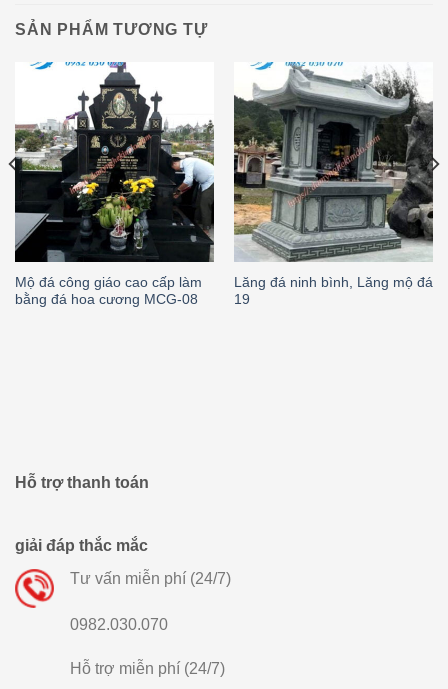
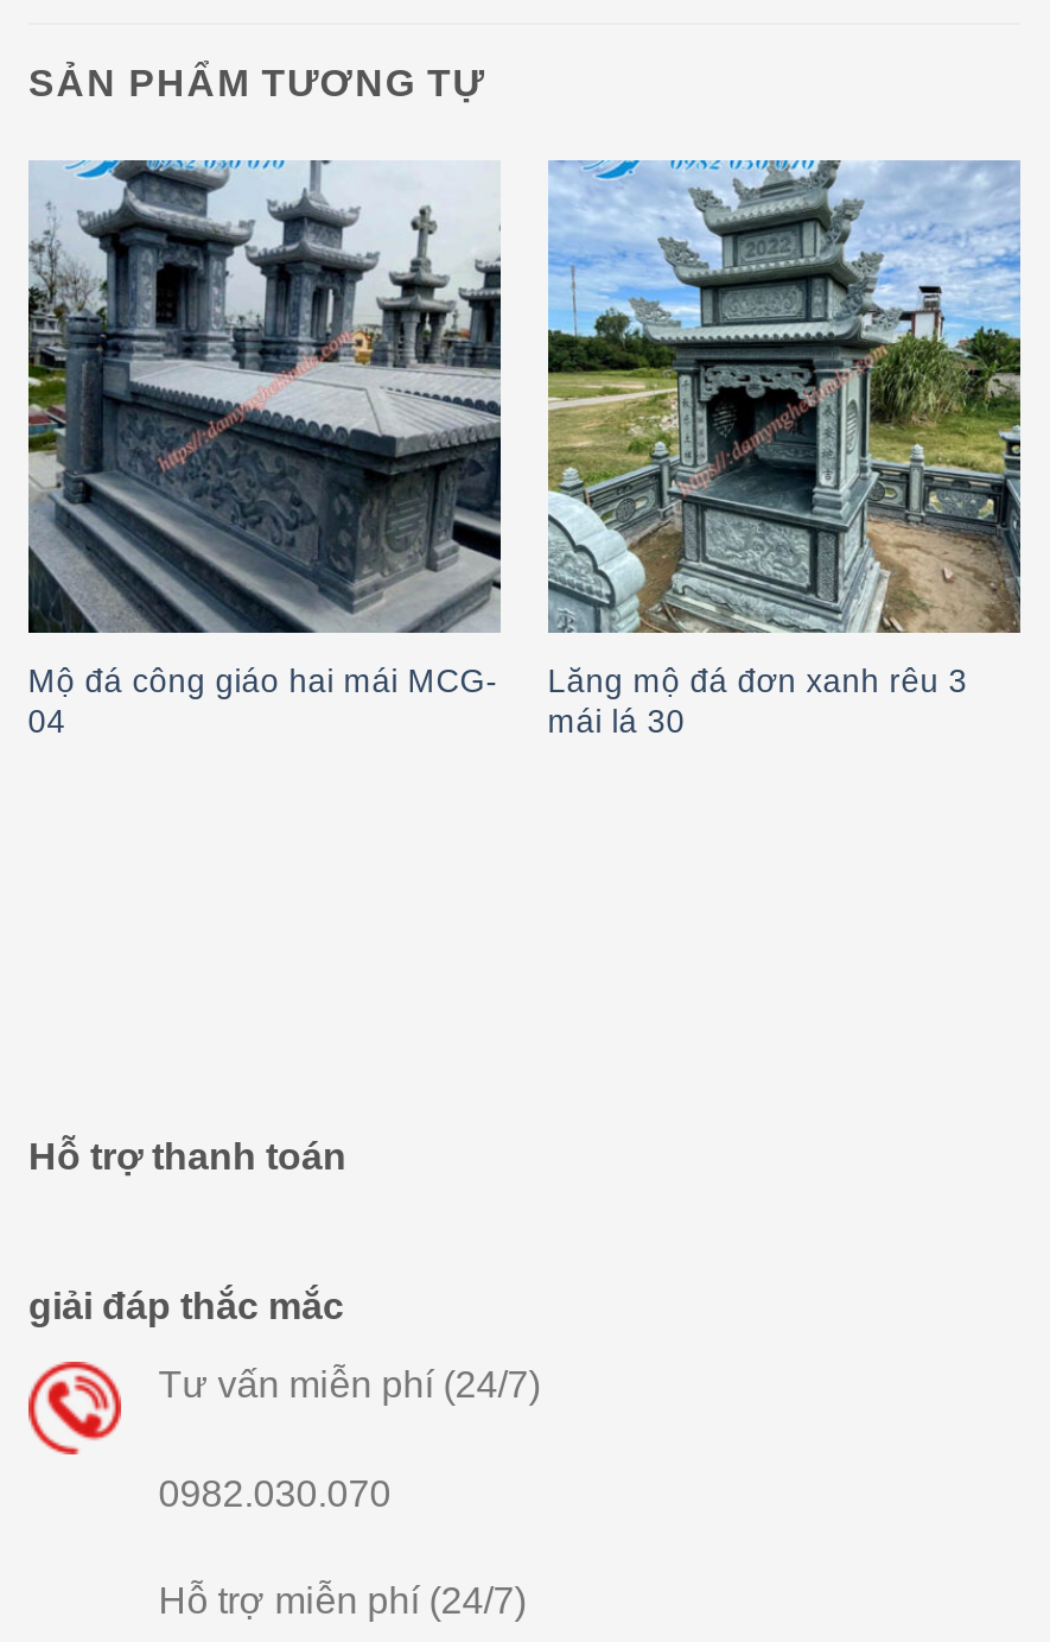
- [image]
- Mộ đá công giáo cao cấp làm
- bằng đá hoa cương MCG-08
+ [image]
+ Mộ đá công giáo hai mái MCG-
+ 04

- [image]
- Lăng đá ninh bình, Lăng mộ đá
- 19
+ [image]
+ Lăng mộ đá đơn xanh rêu 3
+ mái lá 30
